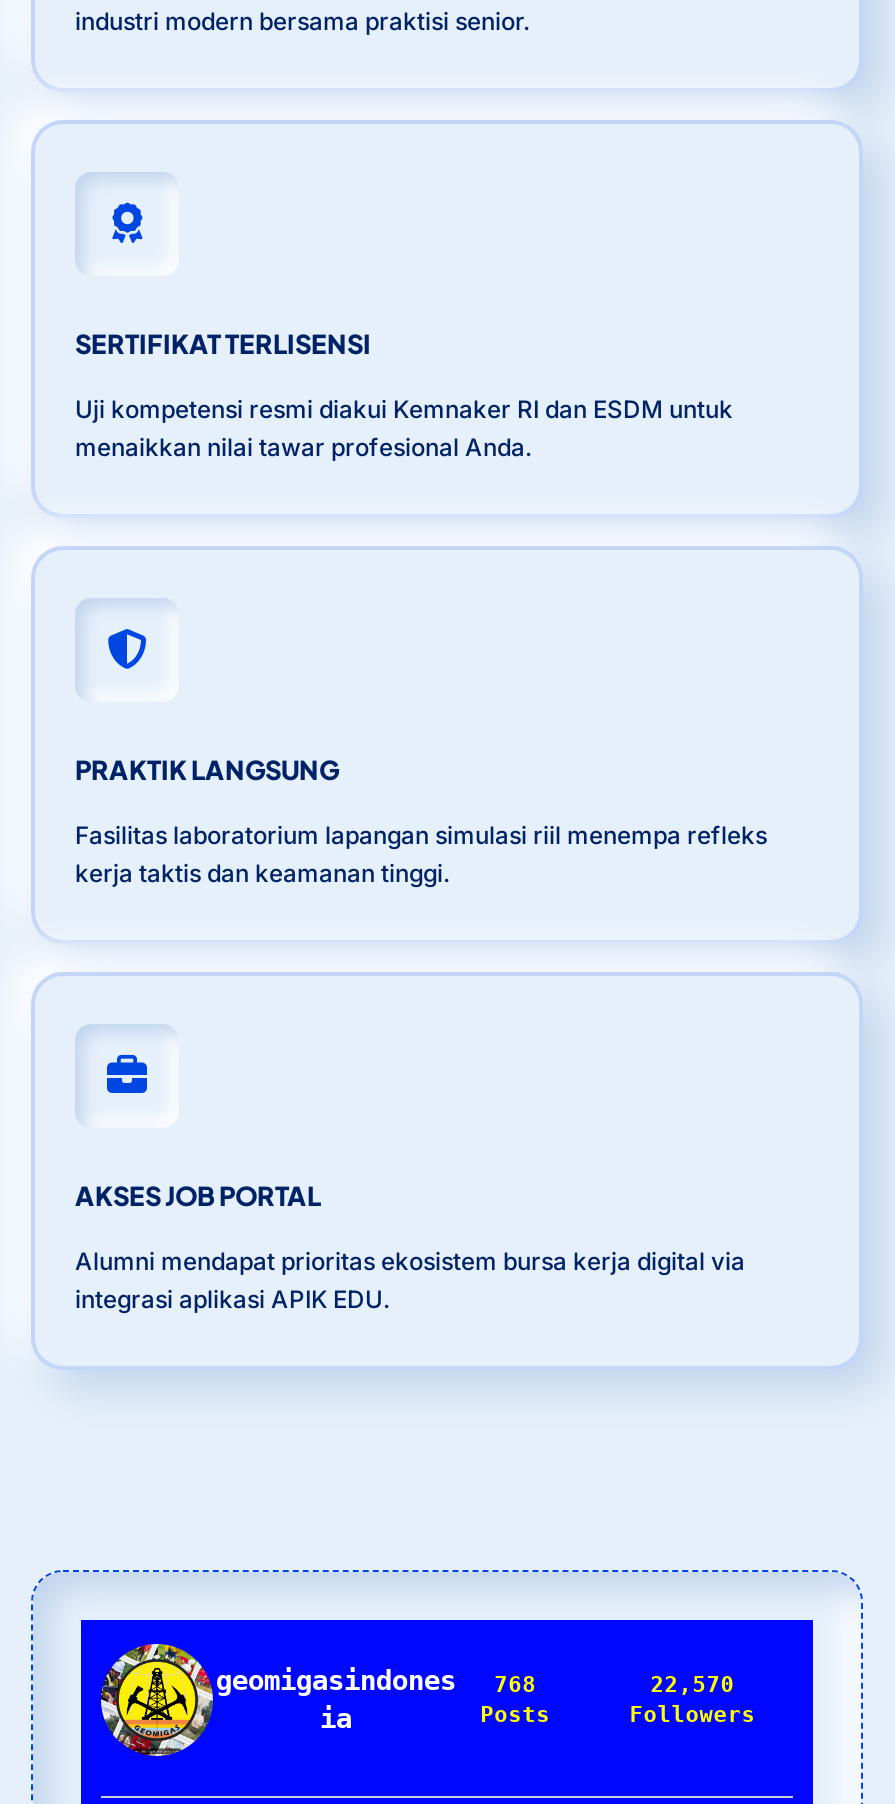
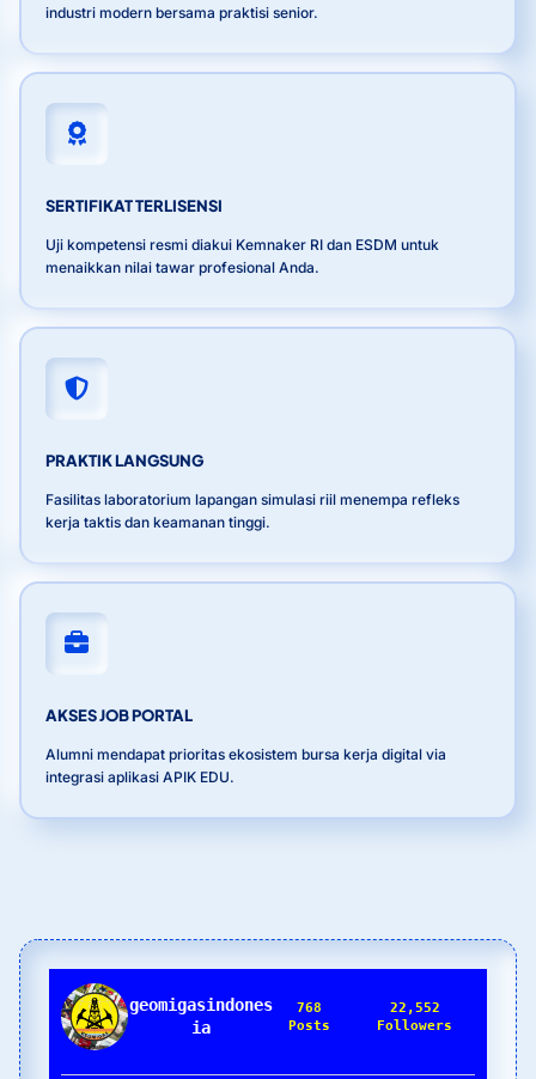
- 22,570
+ 22,552
